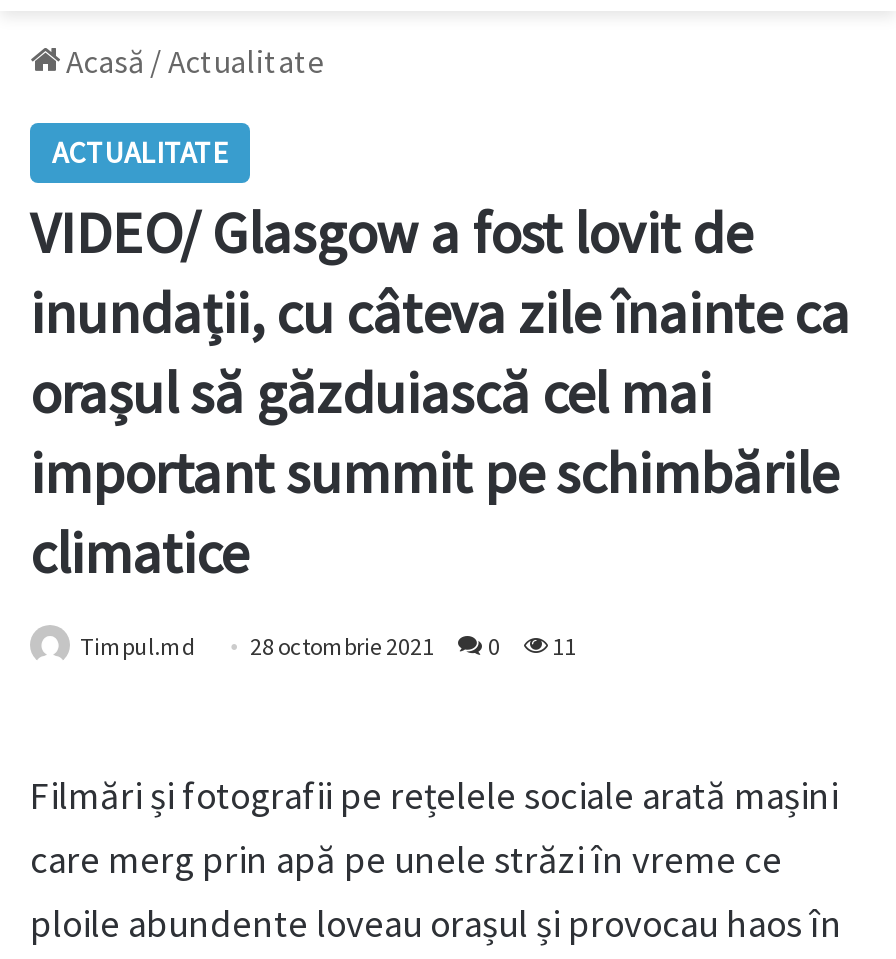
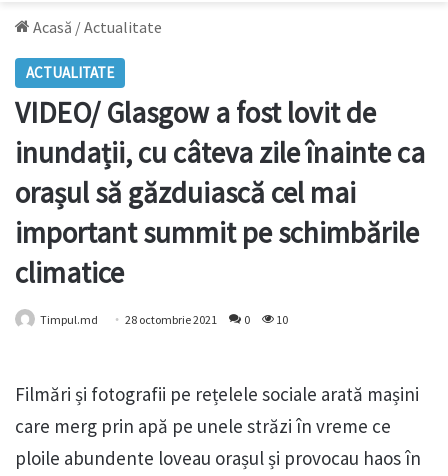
- Timpul.md 28 octombrie 2021 0 11
+ Timpul.md 28 octombrie 2021 0 10
